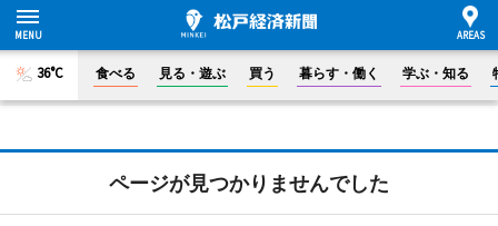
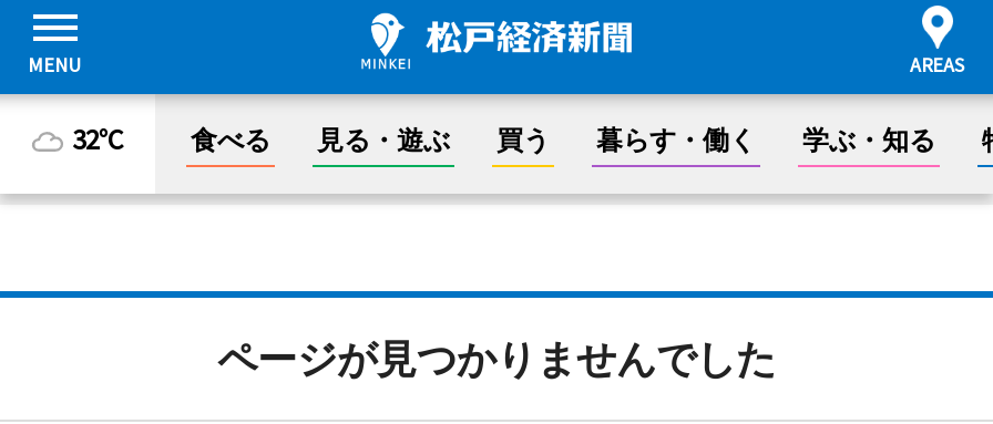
- 36°C
+ 32°C
